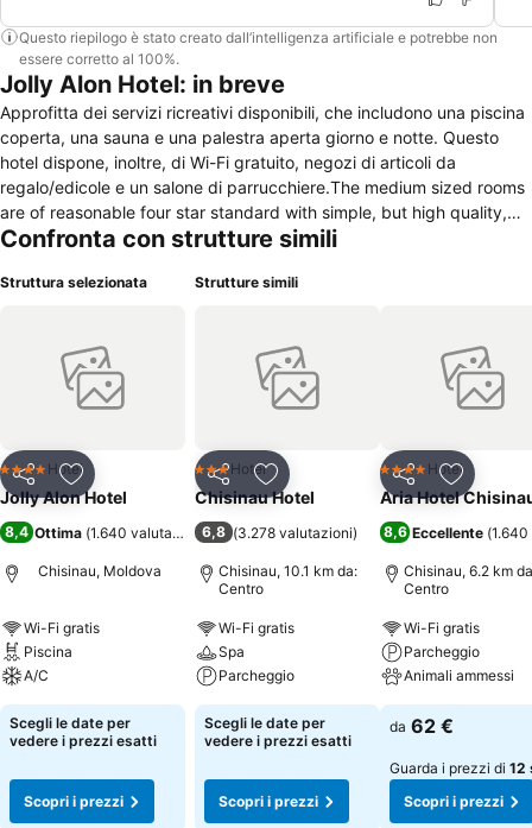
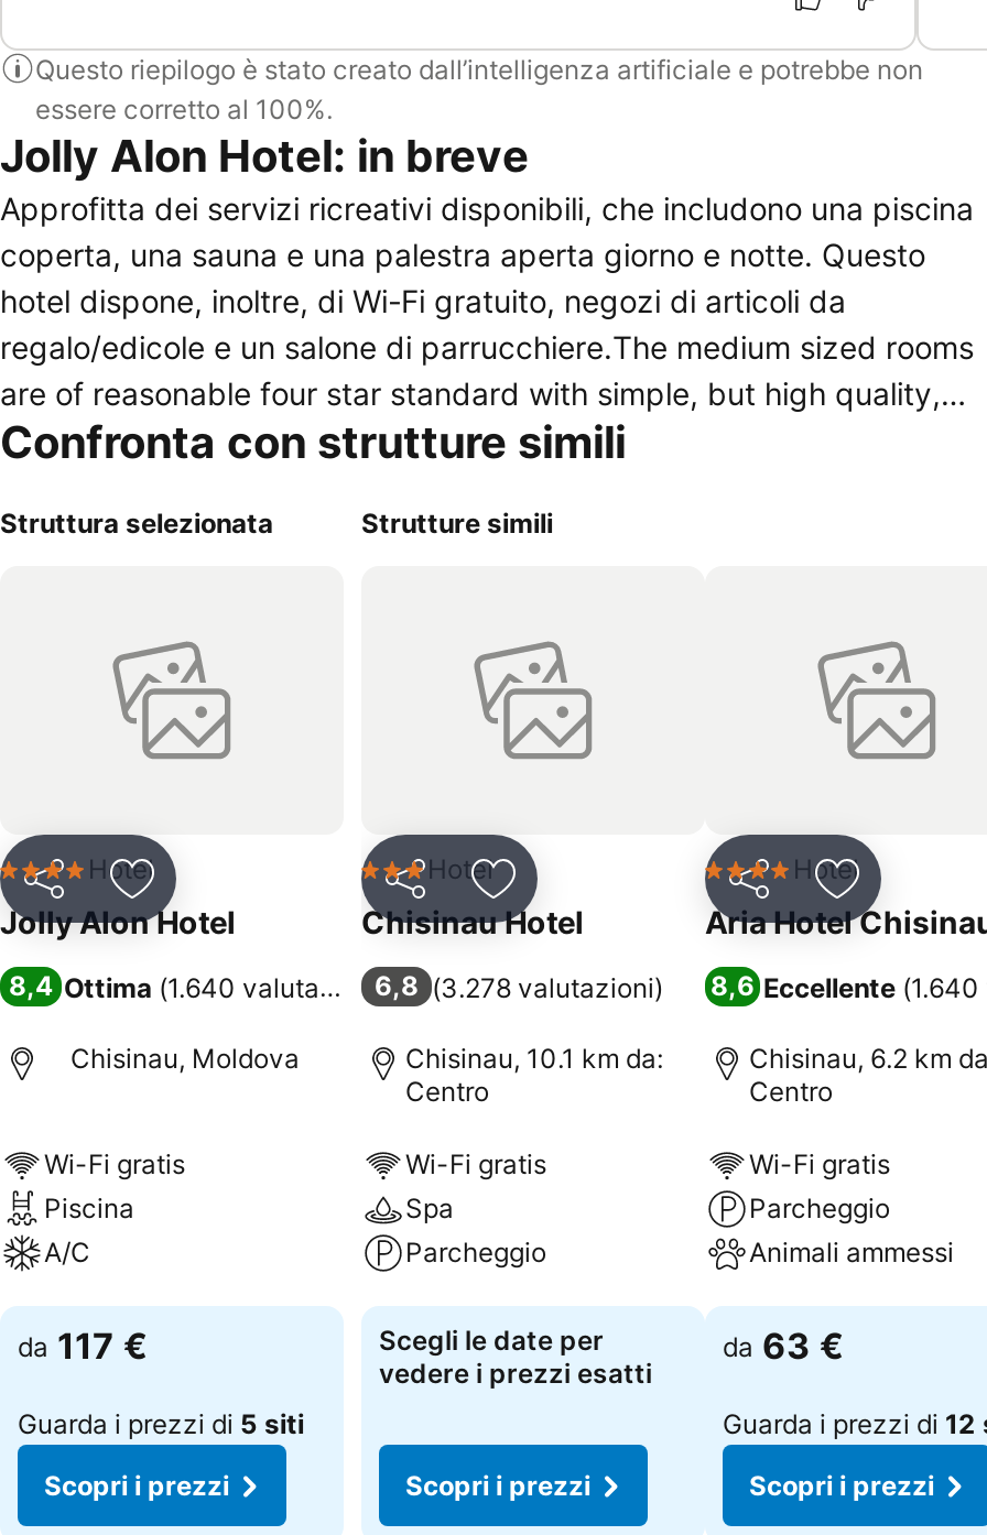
- Scegli le date per
- vedere i prezzi esatti
+ da 117 €
+ Guarda i prezzi di 5 siti

- da 62 €
+ da 63 €
